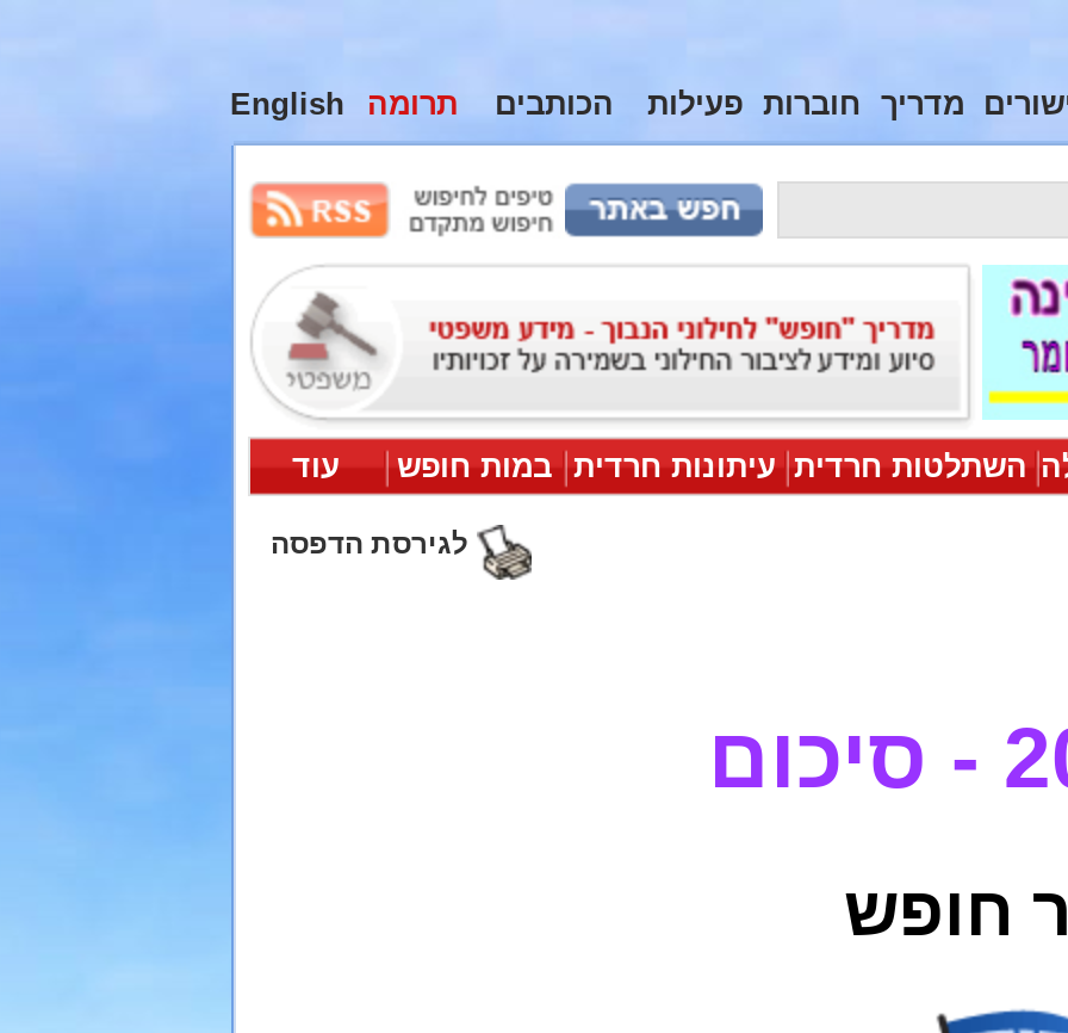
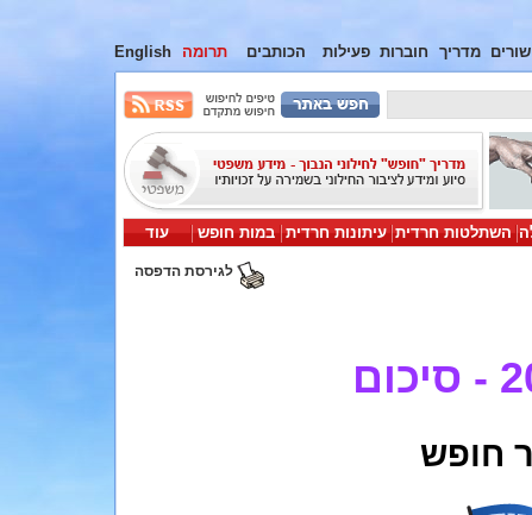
- [image]
+ [image]
